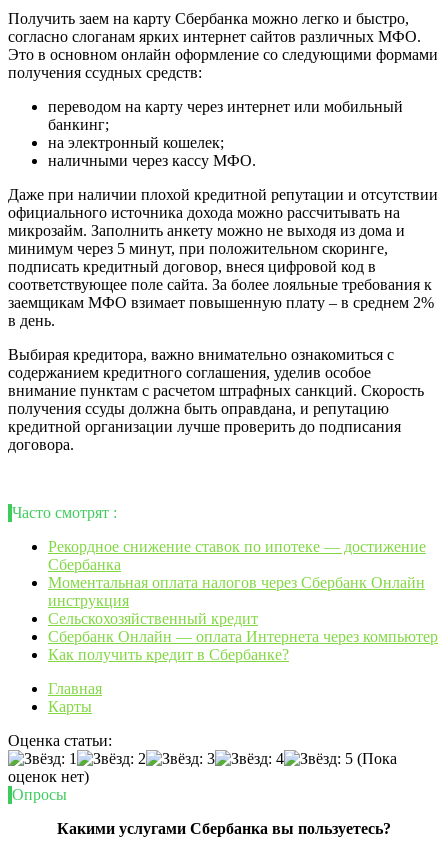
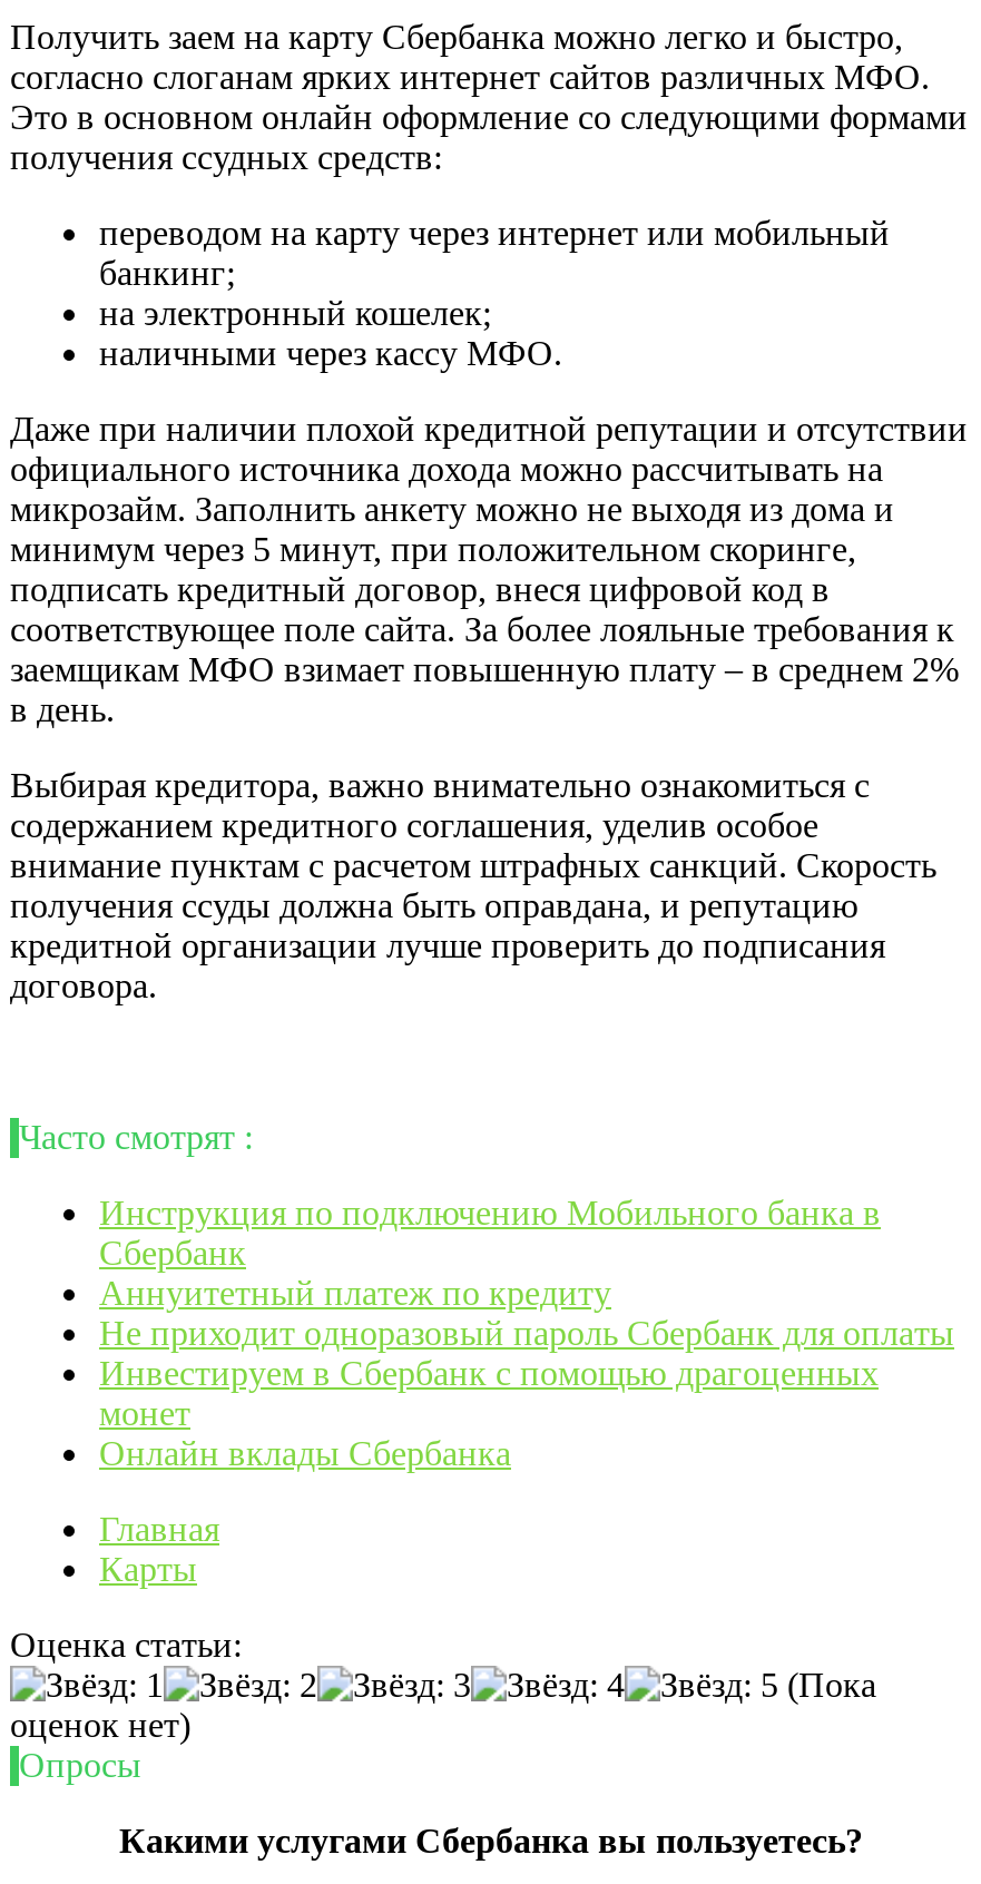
- Рекордное снижение ставок по ипотеке — достижение
- Сбербанка
- Моментальная оплата налогов через Сбербанк Онлайн
- инструкция
- Сельскохозяйственный кредит
- Сбербанк Онлайн — оплата Интернета через компьютер
- Как получить кредит в Сбербанке?
+ Инструкция по подключению Мобильного банка в
+ Сбербанк
+ Аннуитетный платеж по кредиту
+ Не приходит одноразовый пароль Сбербанк для оплаты
+ Инвестируем в Сбербанк с помощью драгоценных
+ монет
+ Онлайн вклады Сбербанка
